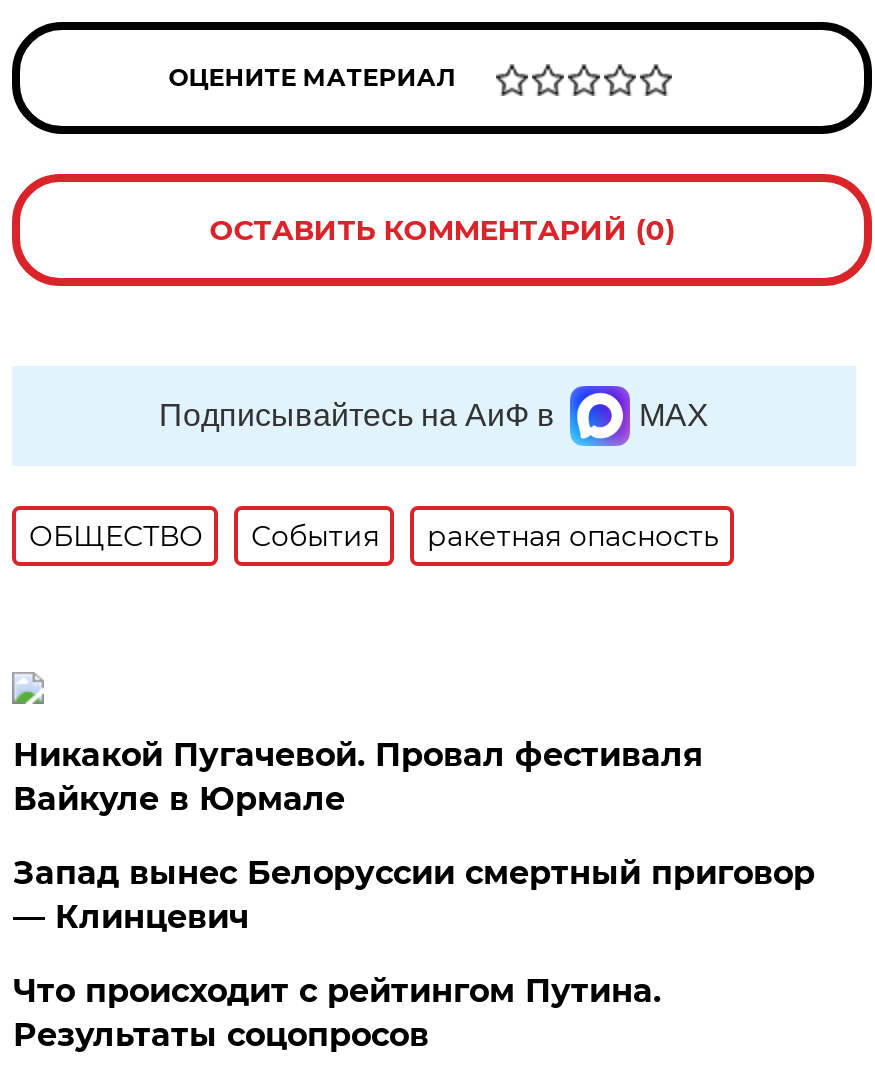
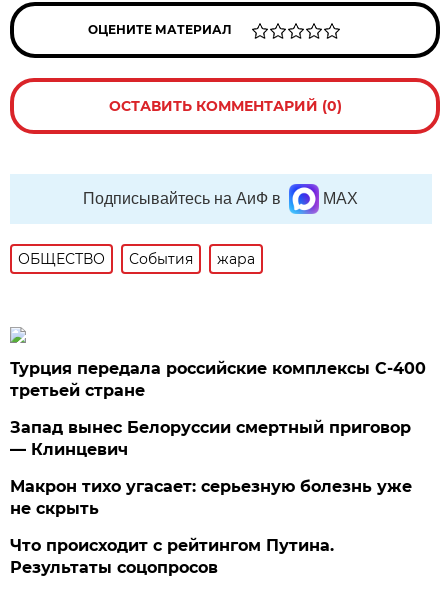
- ракетная опасность
+ жара

- Никакой Пугачевой. Провал фестиваля
- Вайкуле в Юрмале
+ Турция передала российские комплексы С-400
+ третьей стране

+ Макрон тихо угасает: серьезную болезнь уже
+ не скрыть
